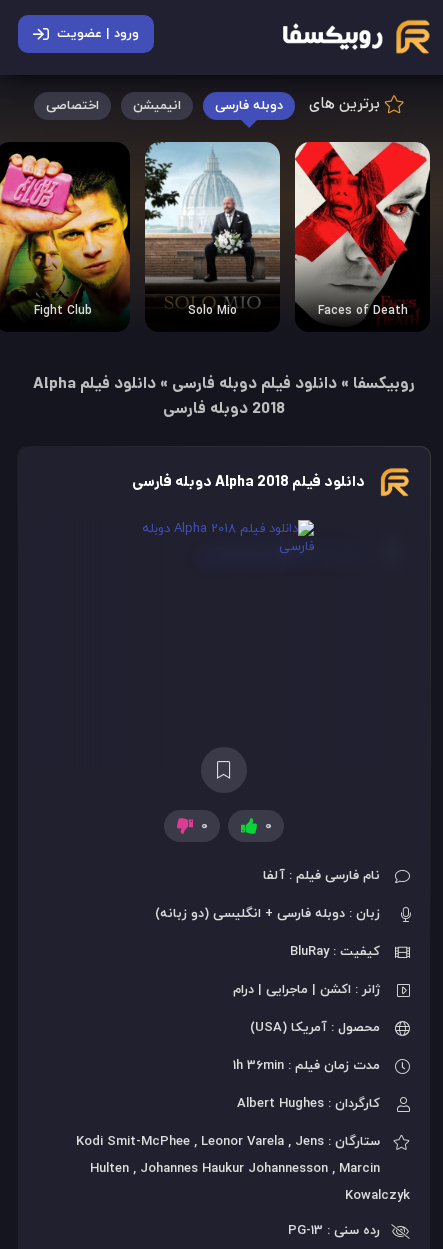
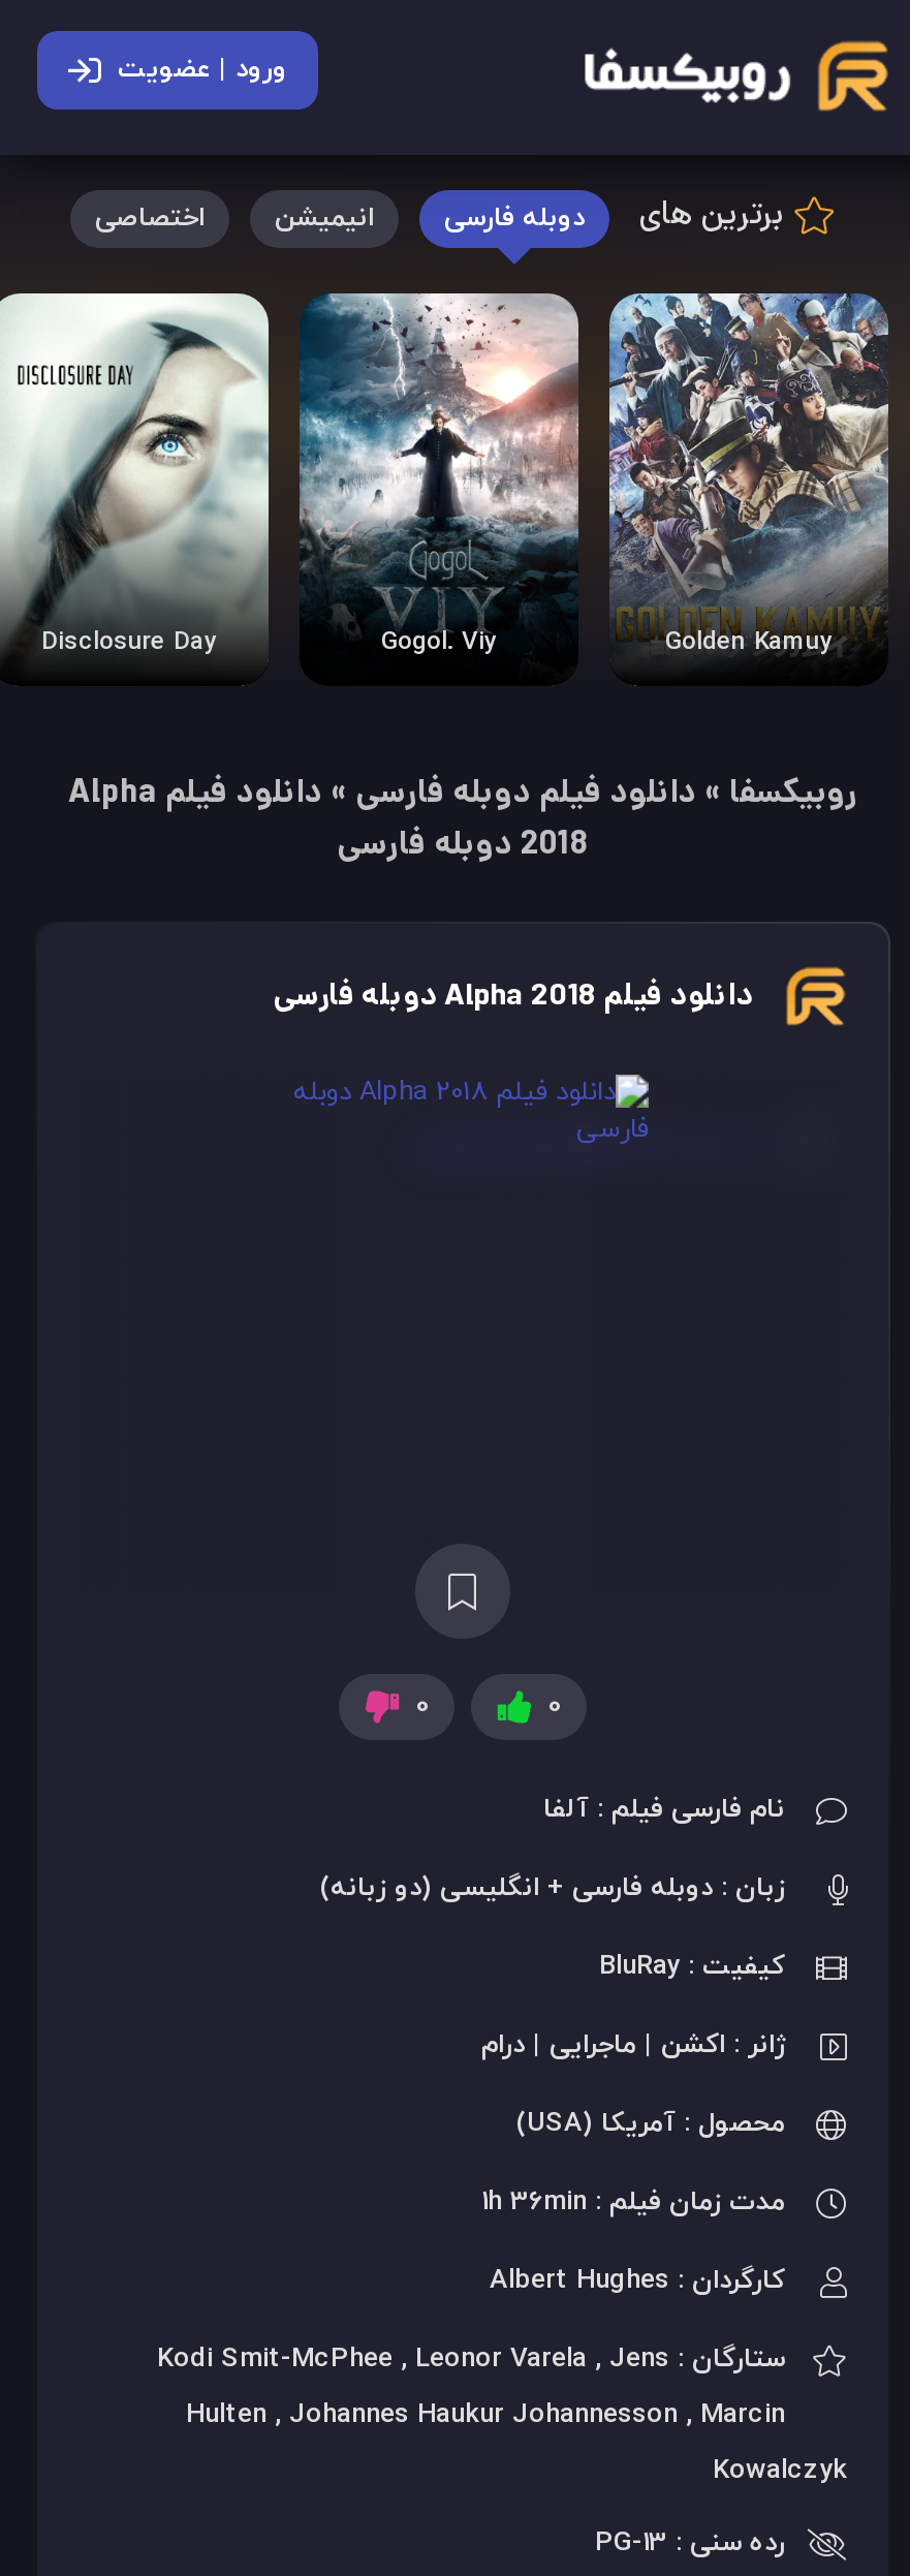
- [image]
- Faces of Death
- Solo Mio
- Fight Club
+ [image]
+ Golden Kamuy
+ Gogol. Viy
+ Disclosure Day

- [image]
+ [image]

- [image]
+ [image]
